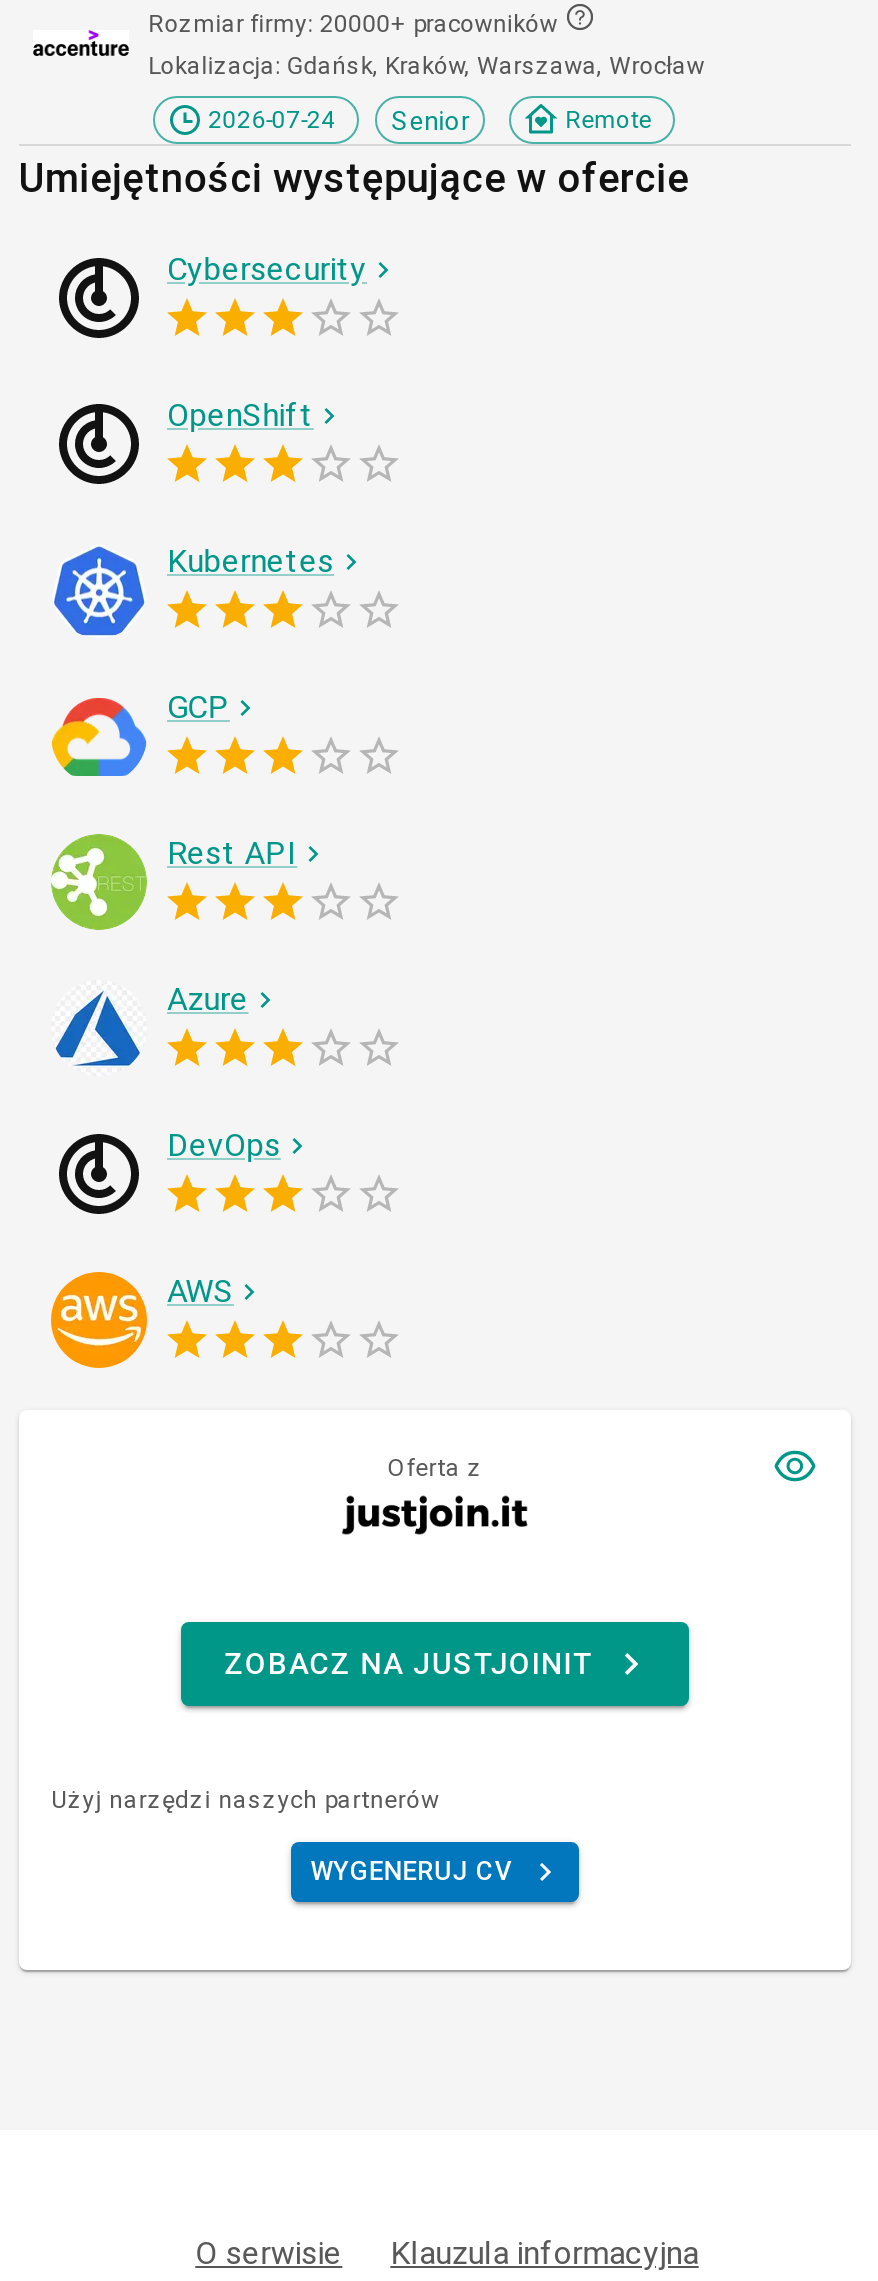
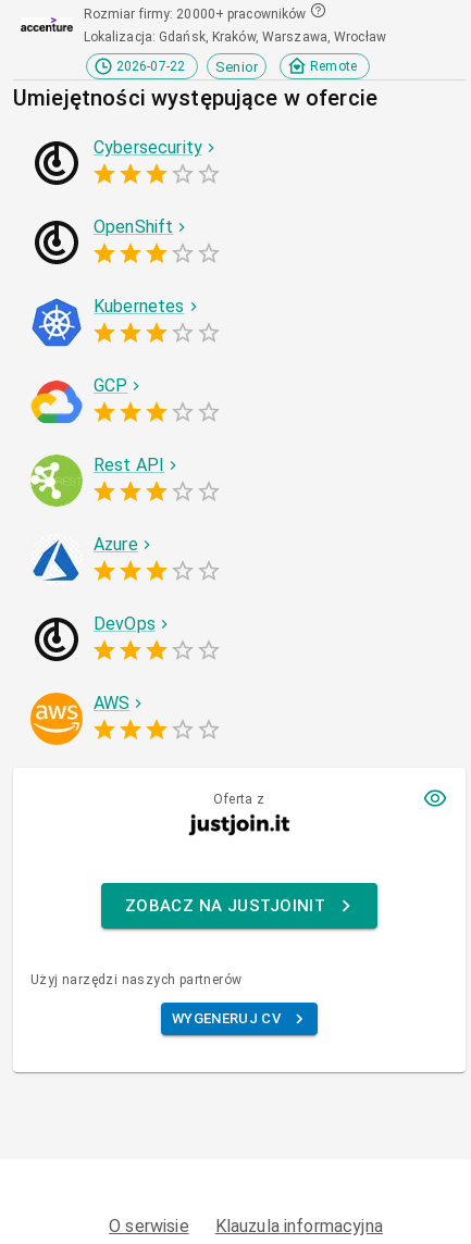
- 2026-07-24 Senior
+ 2026-07-22 Senior
